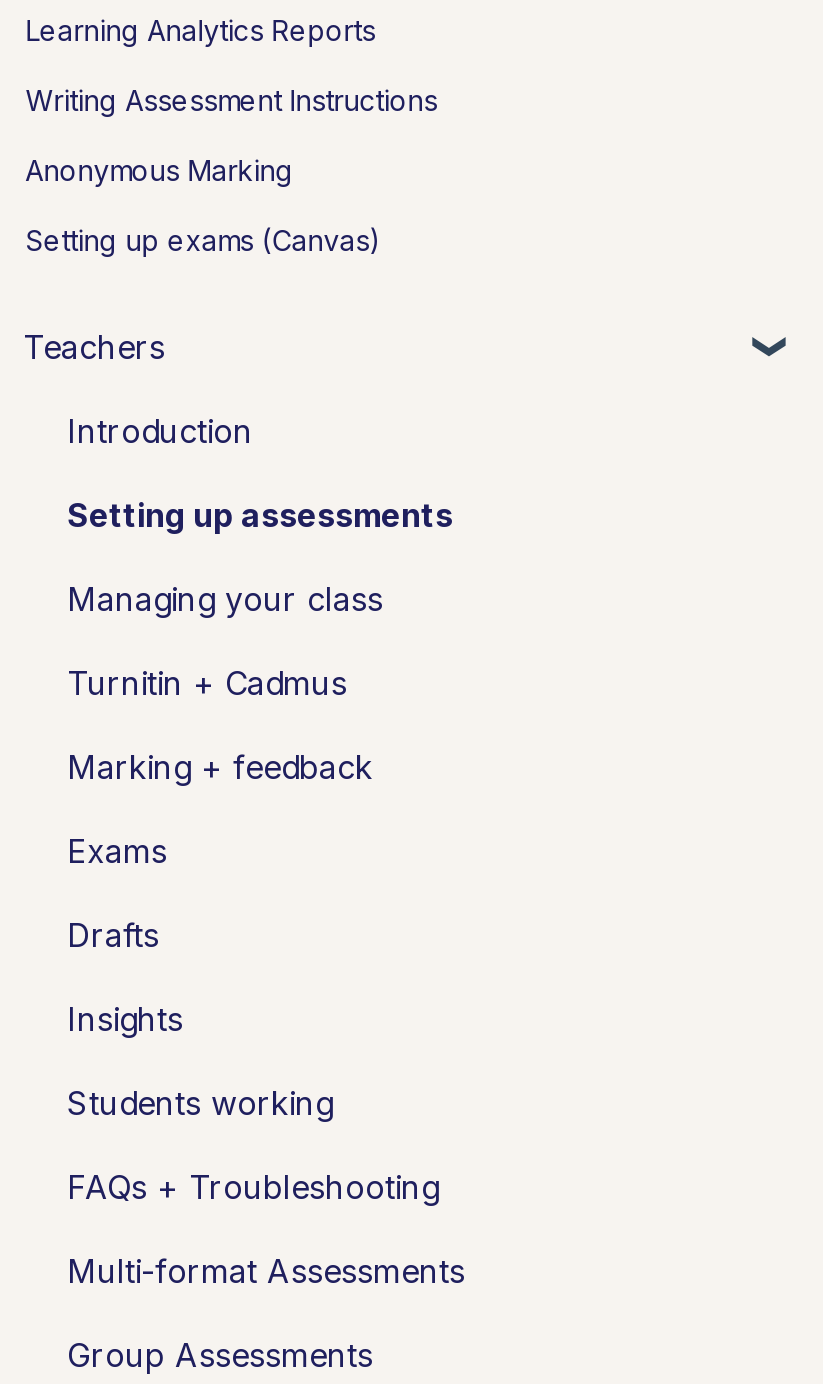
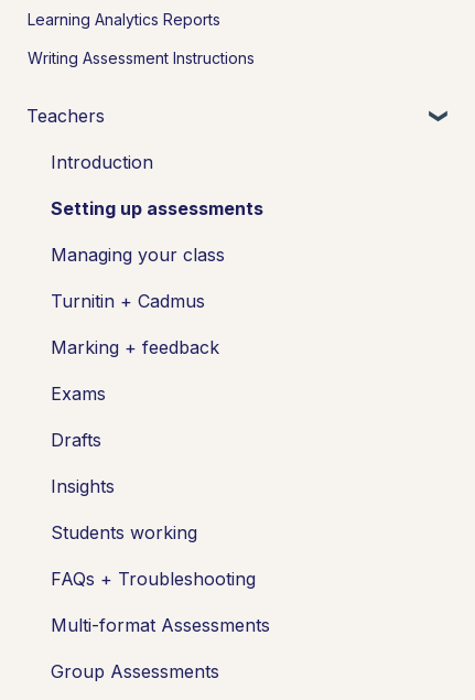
- Anonymous Marking
- Setting up exams (Canvas)
